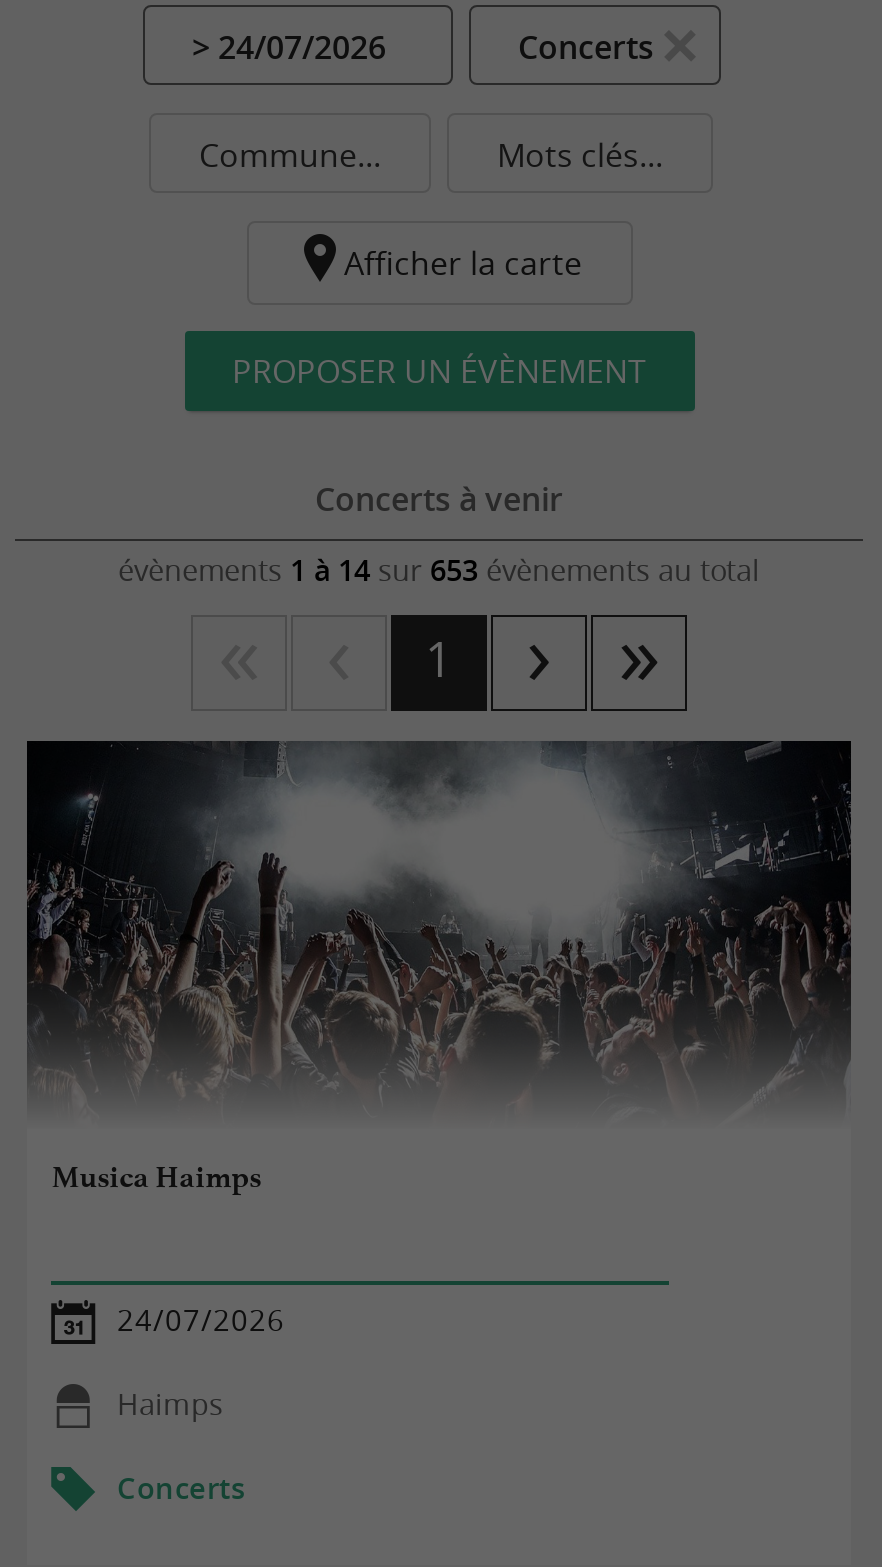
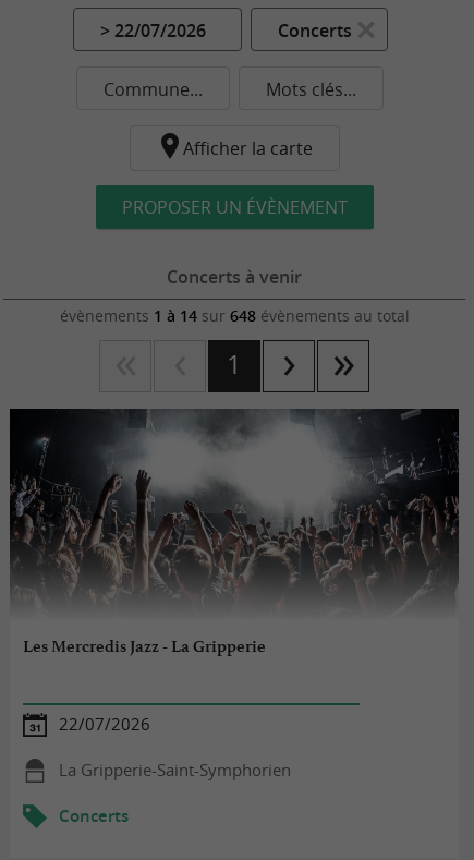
- > 24/07/2026
+ > 22/07/2026

- évènements 1 à 14 sur 653 évènements au total
+ évènements 1 à 14 sur 648 évènements au total

- Musica Haimps
+ Les Mercredis Jazz - La Gripperie

- 24/07/2026
+ 22/07/2026

- Haimps
+ La Gripperie-Saint-Symphorien
